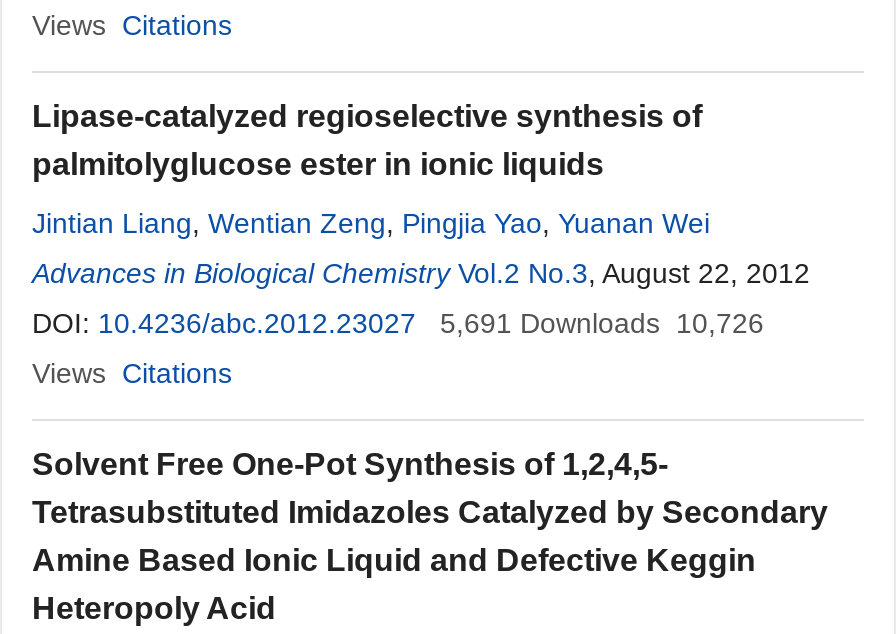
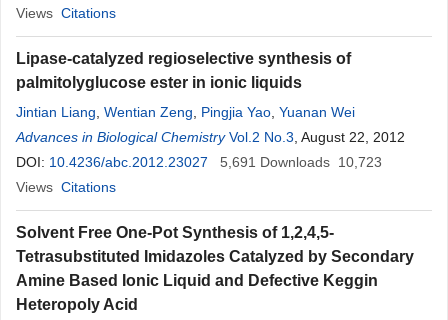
- DOI: 10.4236/abc.2012.23027 5,691 Downloads 10,726
+ DOI: 10.4236/abc.2012.23027 5,691 Downloads 10,723
